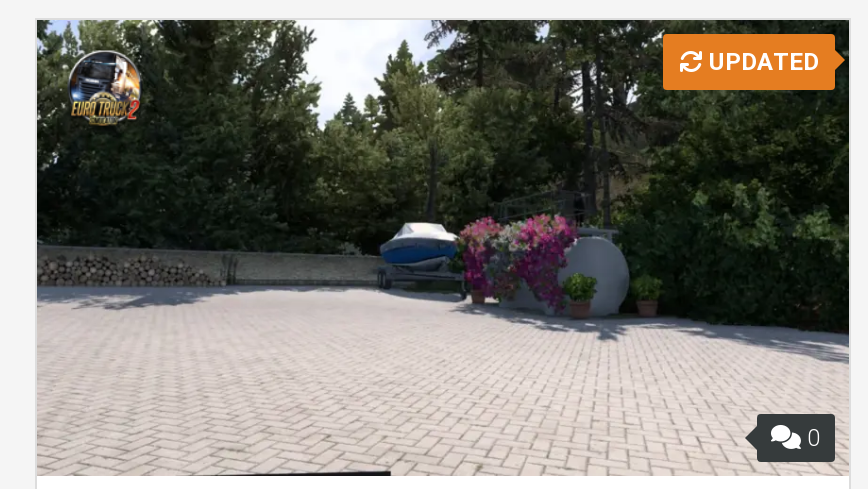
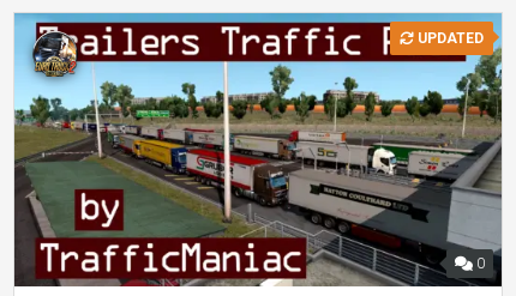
- [image]
+ [image]
